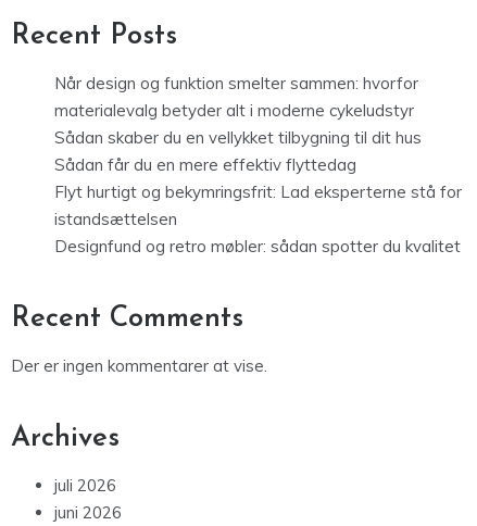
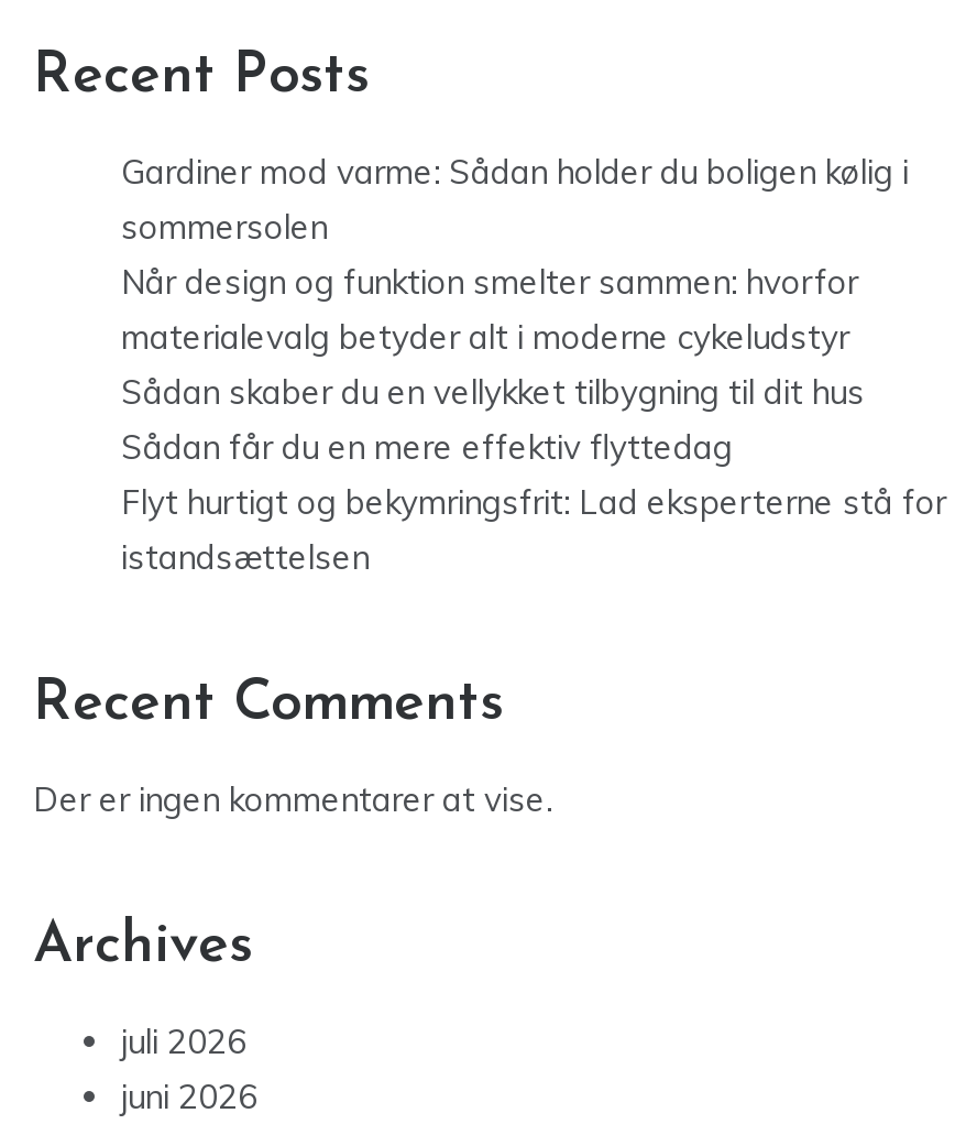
+ Gardiner mod varme: Sådan holder du boligen kølig i
+ sommersolen

moved down: Når design og funktion smelter sammen: hvorfor | materialevalg betyder alt i moderne cykeludstyr | Sådan skaber du en vellykket tilbygning til dit hus | Sådan får du en mere effektiv flyttedag | Flyt hurtigt og bekymringsfrit: Lad eksperterne stå for | istandsættelsen

- Designfund og retro møbler: sådan spotter du kvalitet
